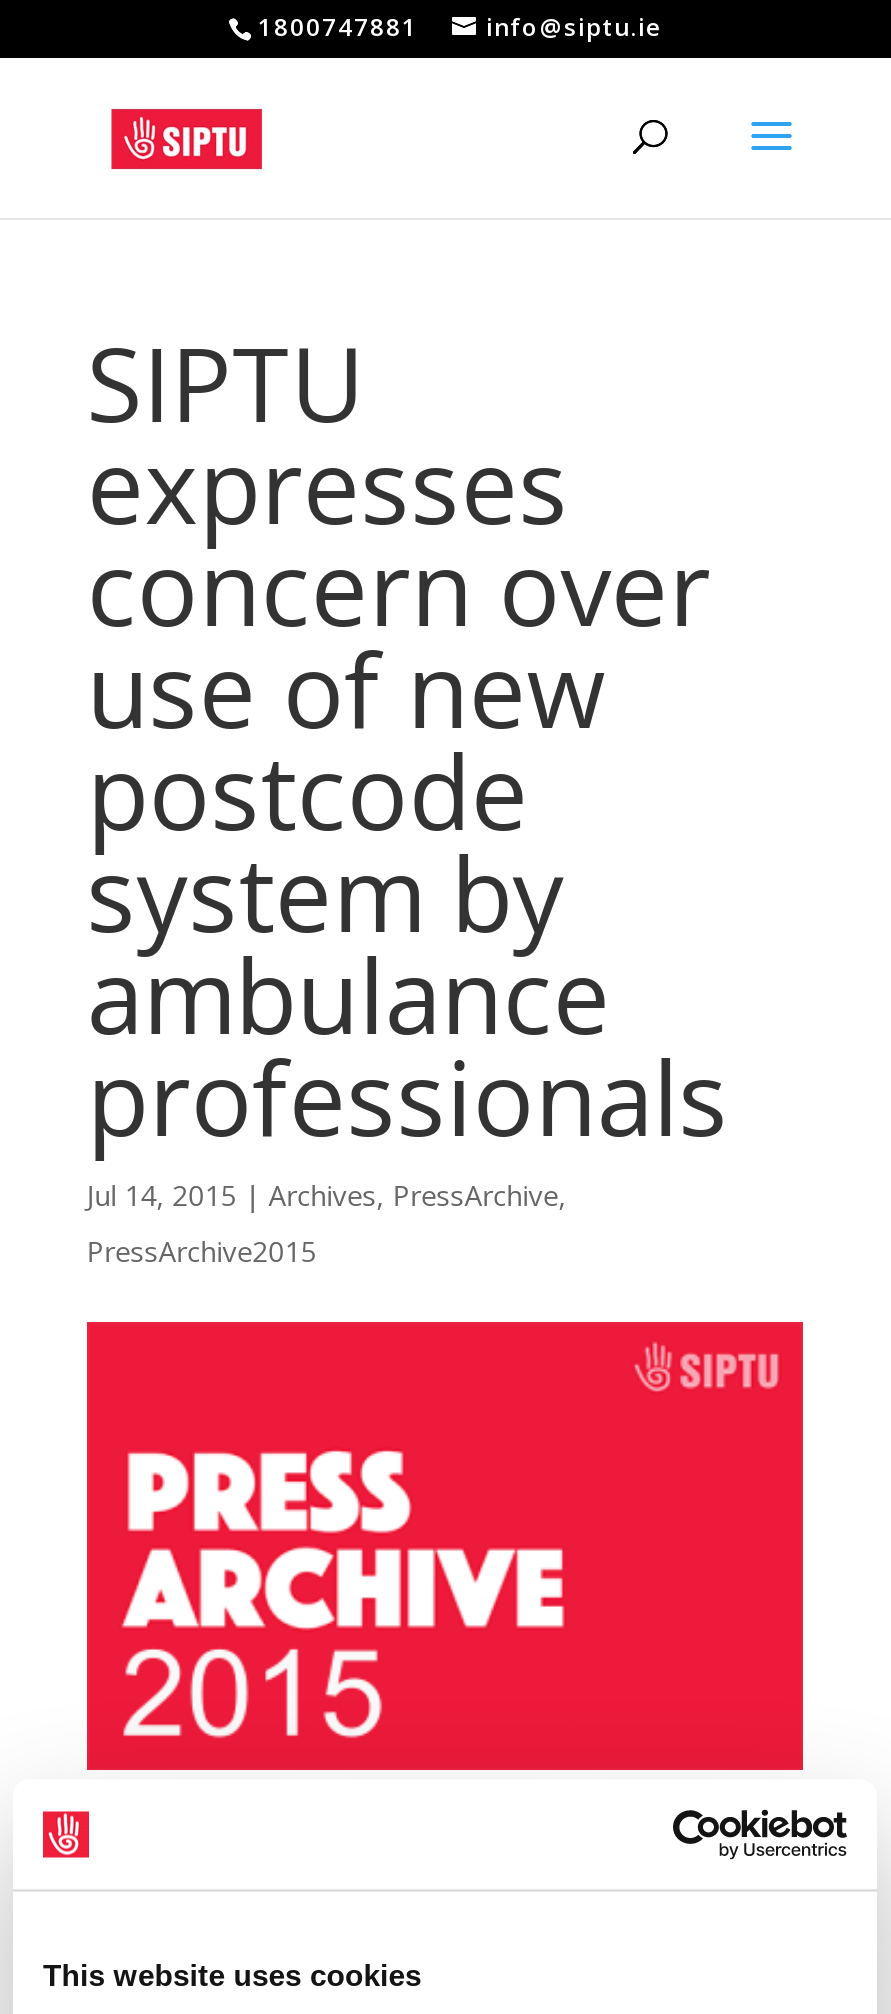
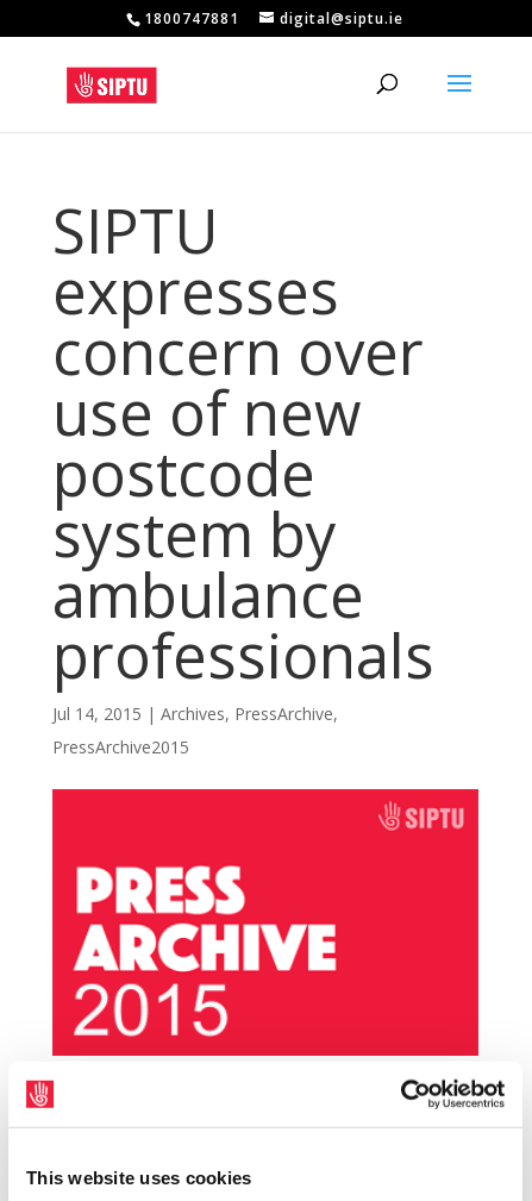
- info@siptu.ie
+ digital@siptu.ie
